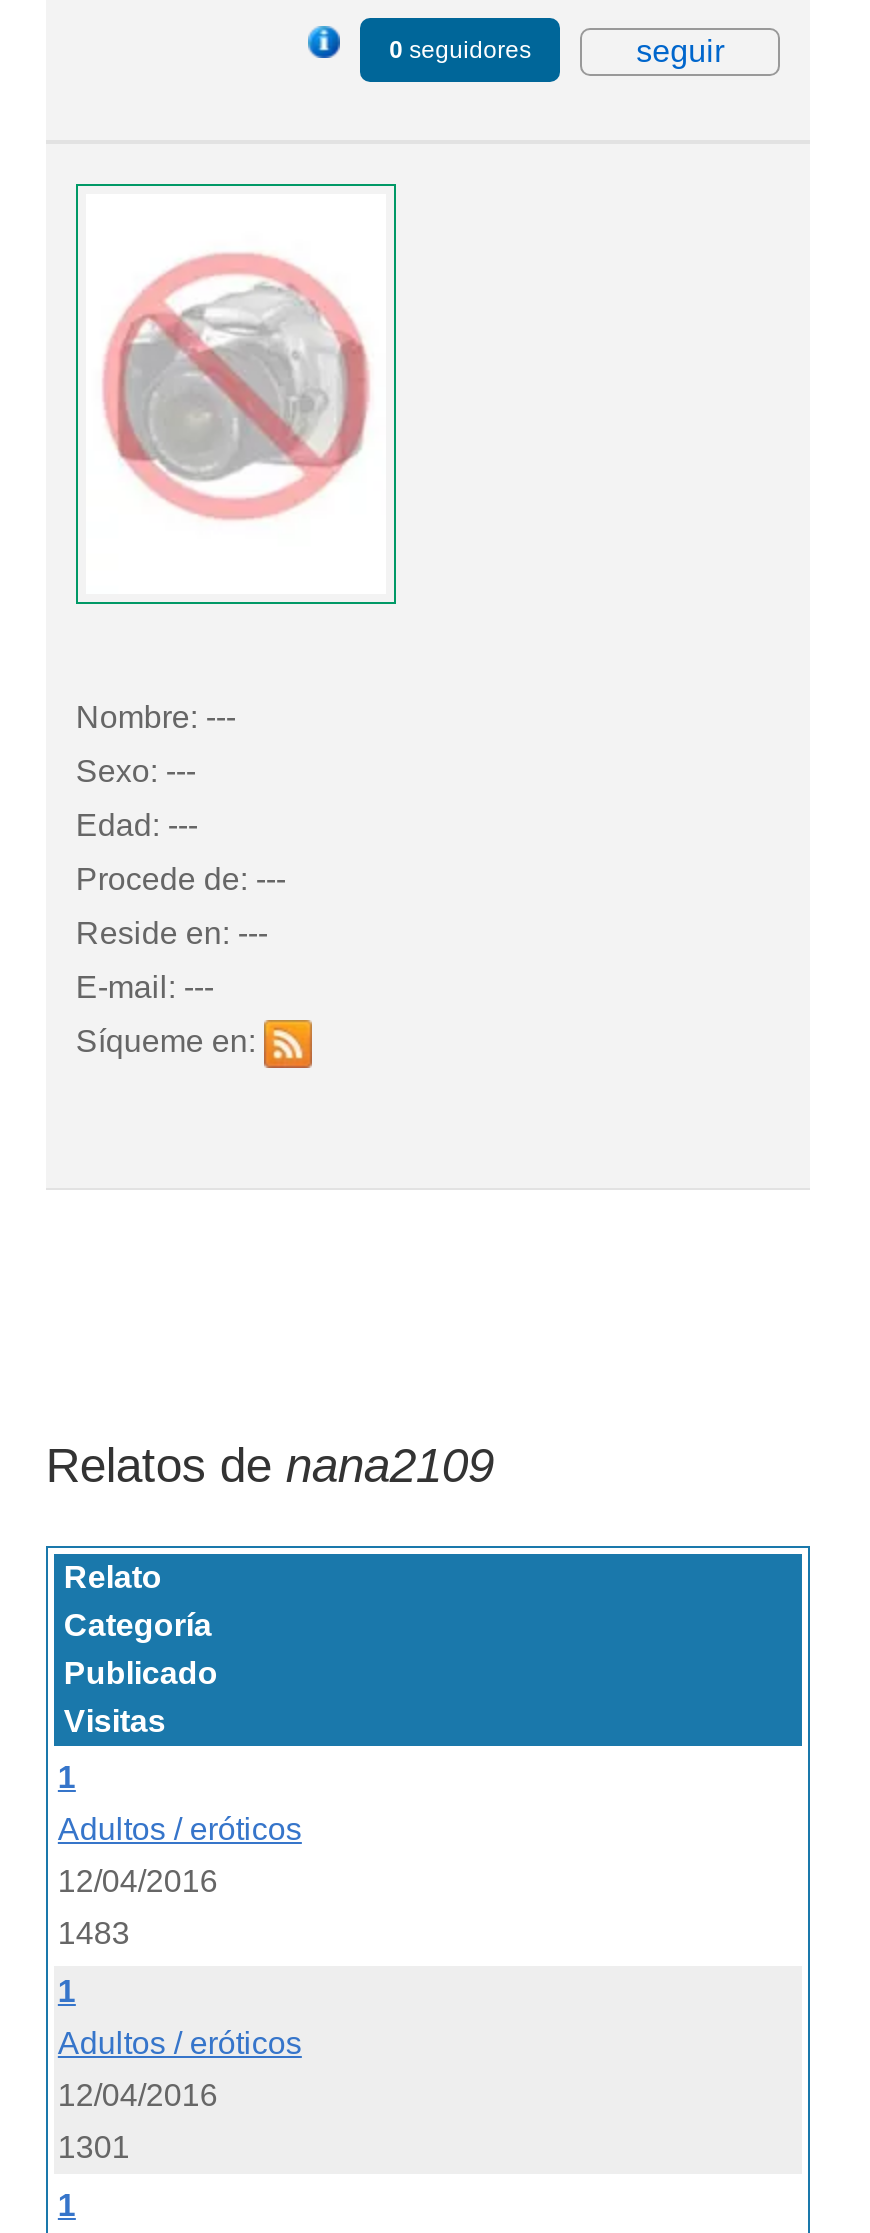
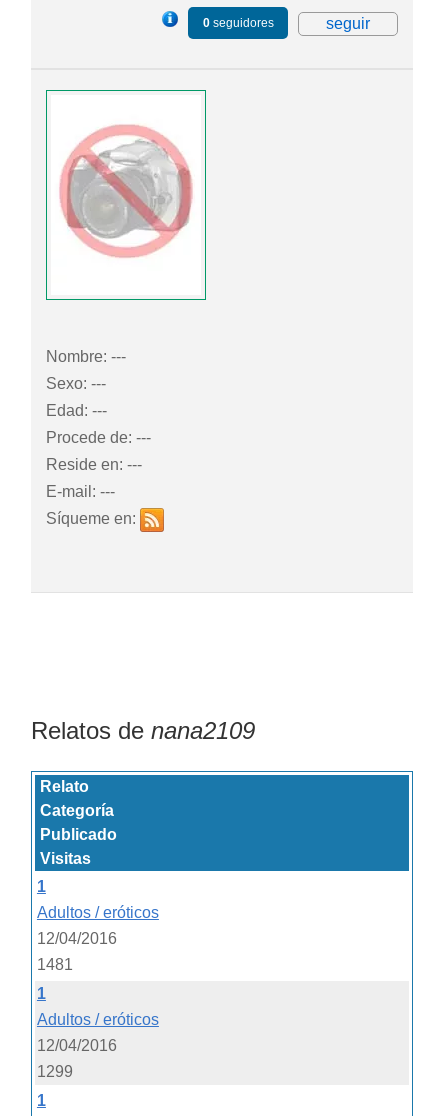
- 1483
+ 1481

- 1301
+ 1299
